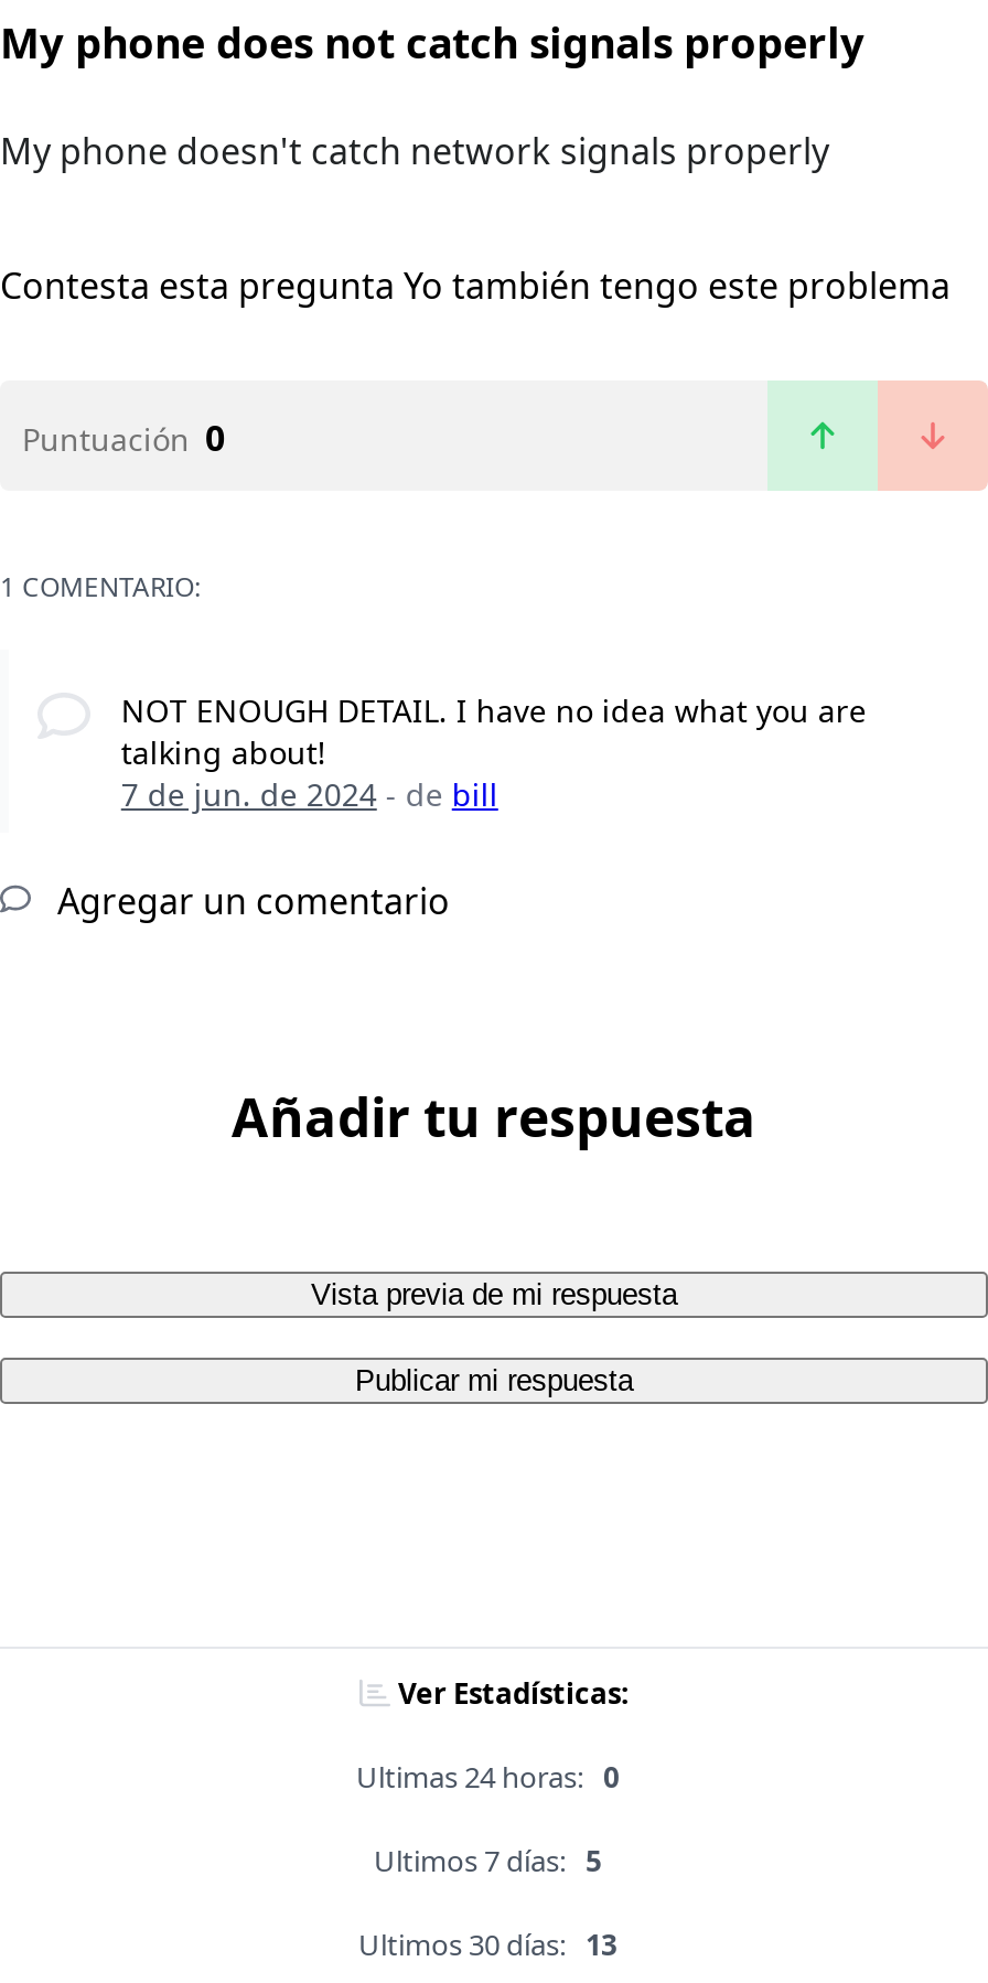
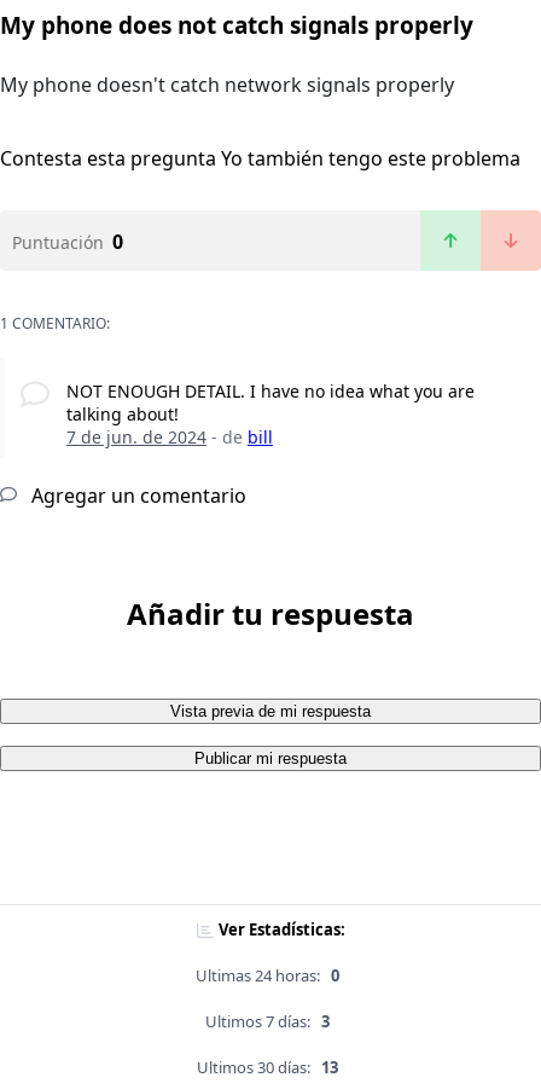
- Ultimos 7 días: 5
+ Ultimos 7 días: 3
